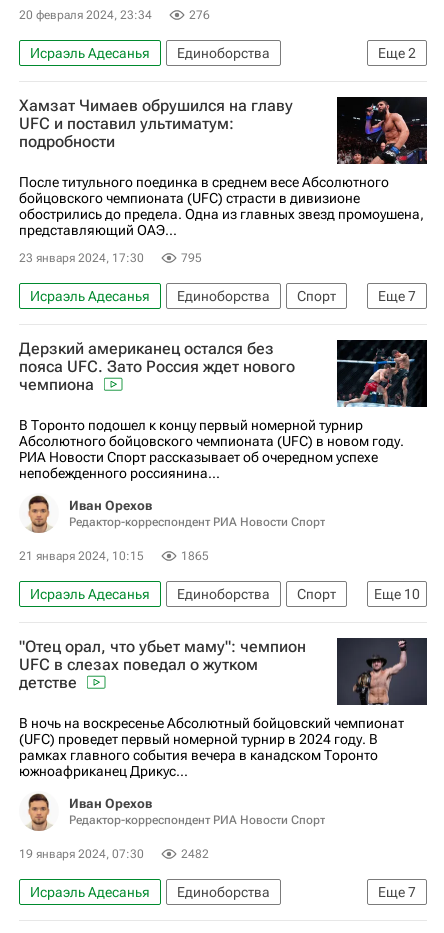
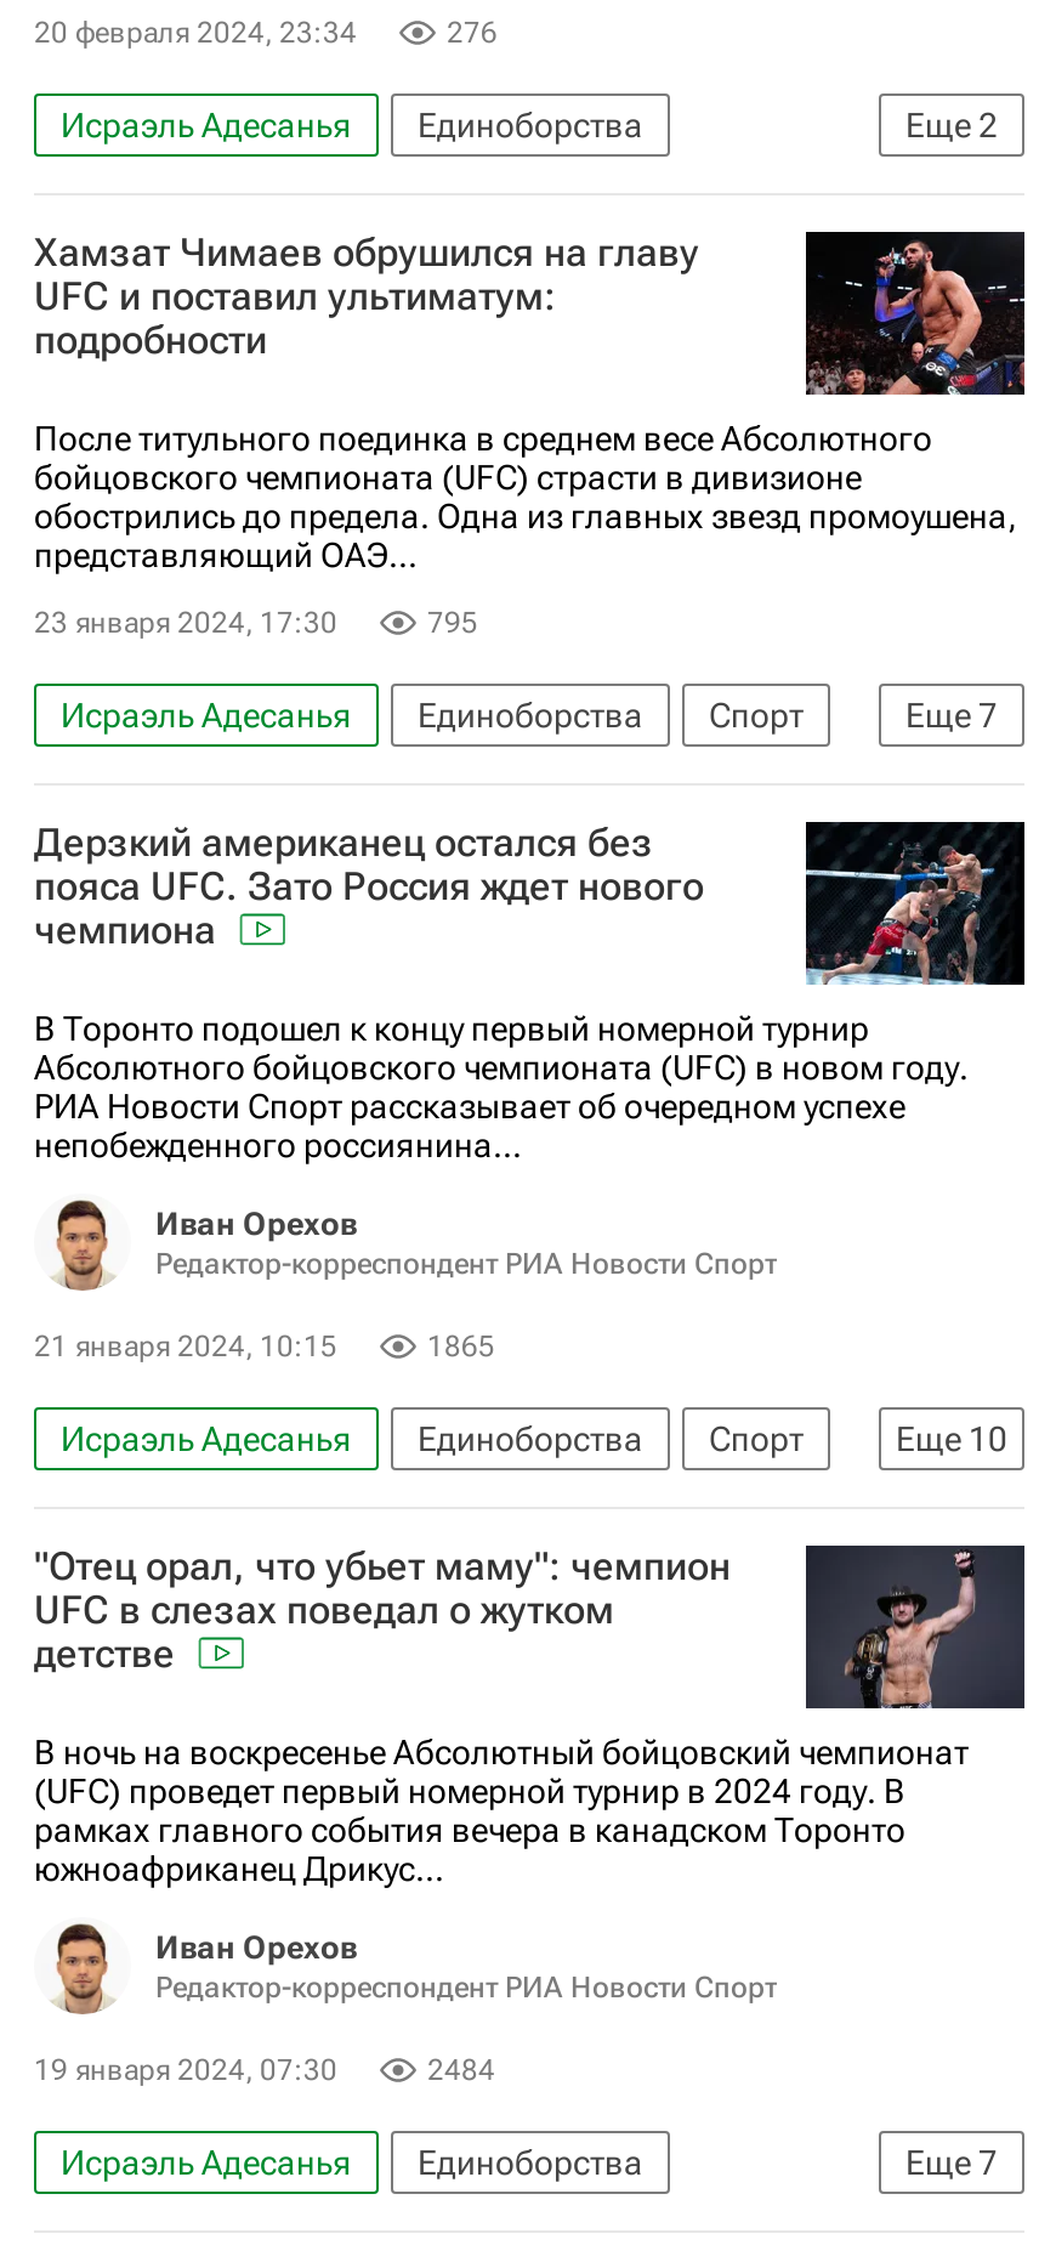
- 2482
+ 2484
